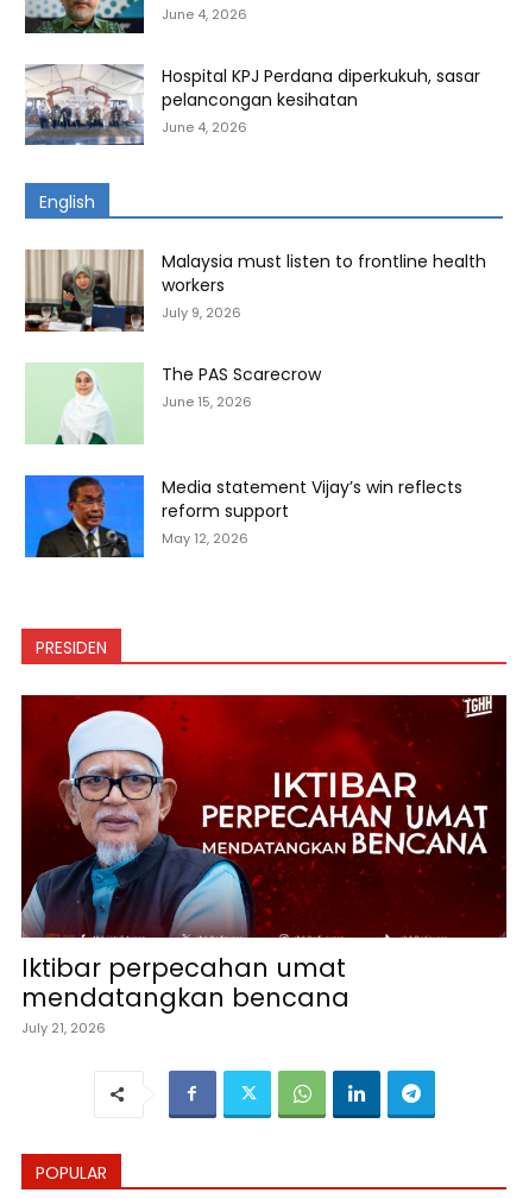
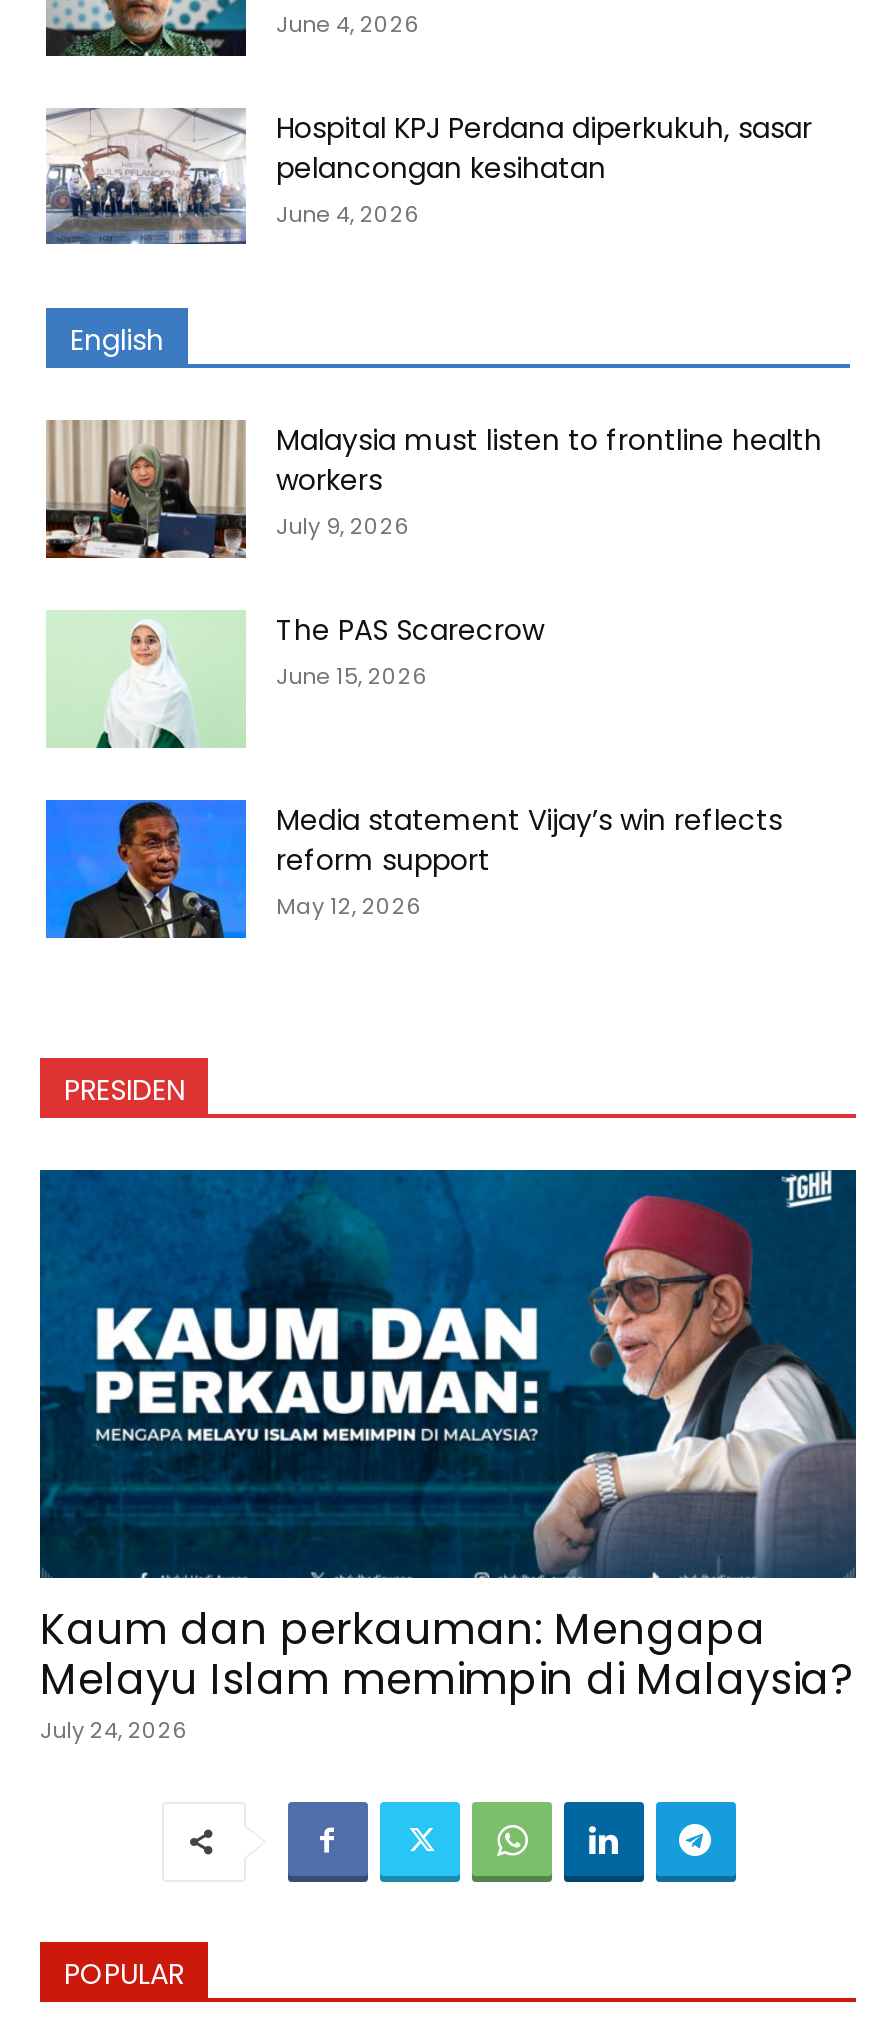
- [image]
- Iktibar perpecahan umat
- mendatangkan bencana
- July 21, 2026
+ [image]
+ Kaum dan perkauman: Mengapa
+ Melayu Islam memimpin di Malaysia?
+ July 24, 2026
